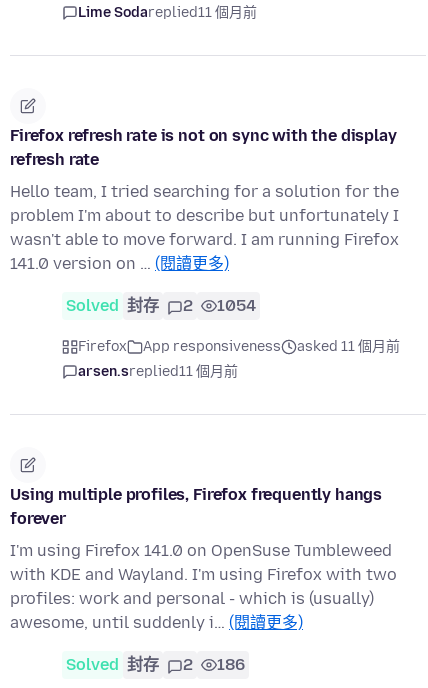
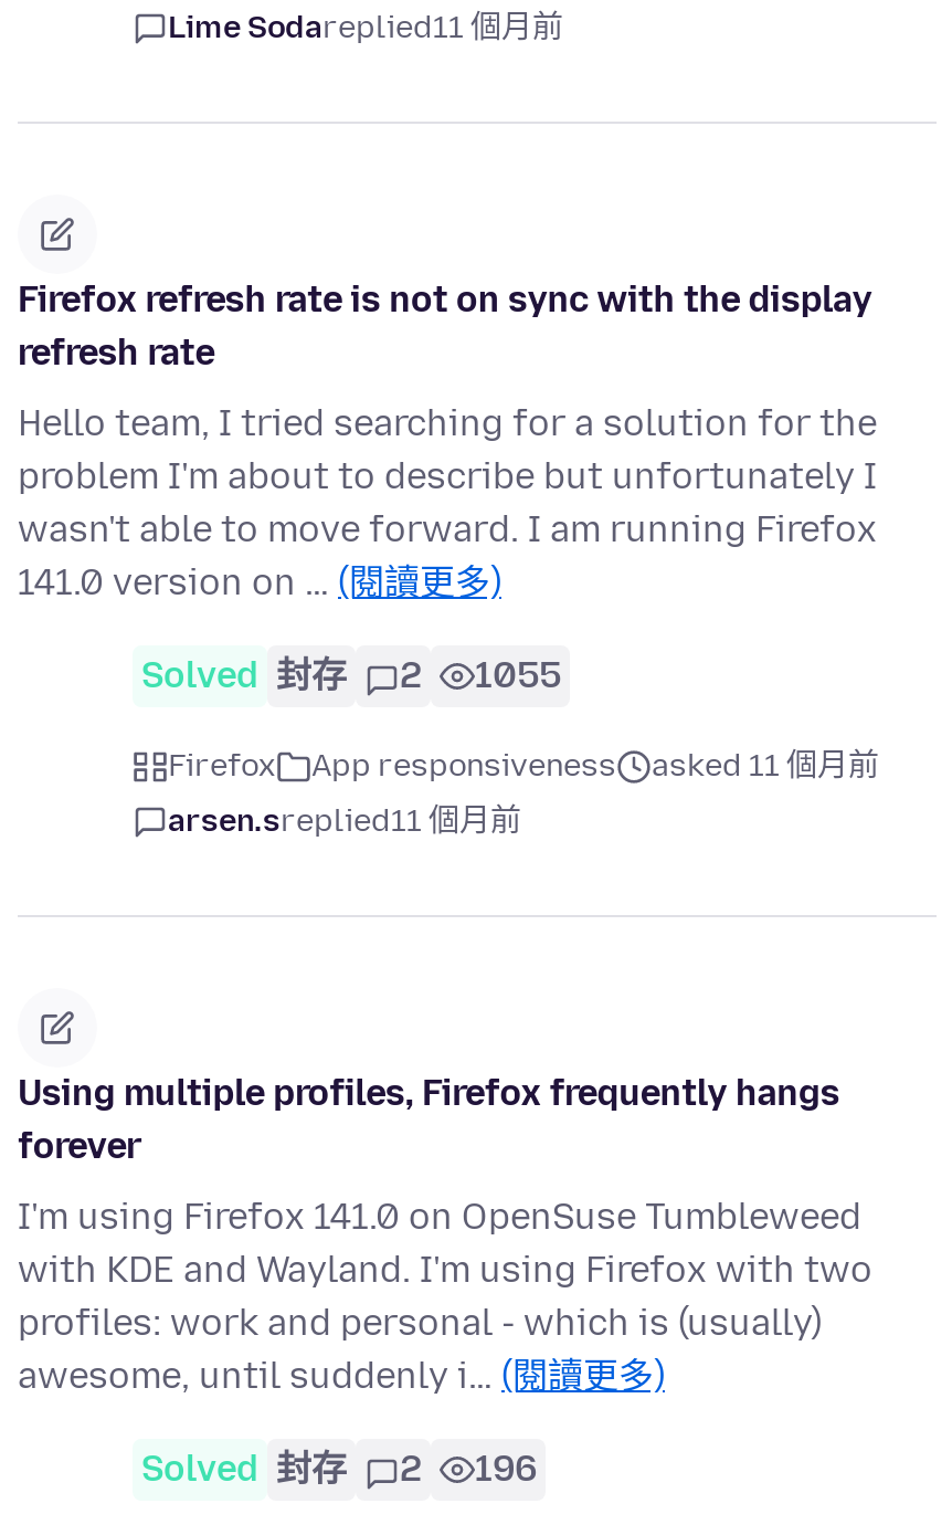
- Solved 封存 2 1054
+ Solved 封存 2 1055

- Solved 封存 2 186
+ Solved 封存 2 196
